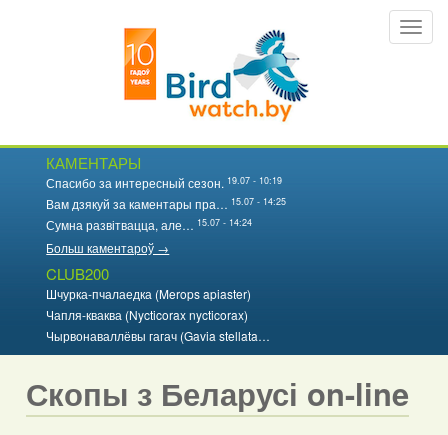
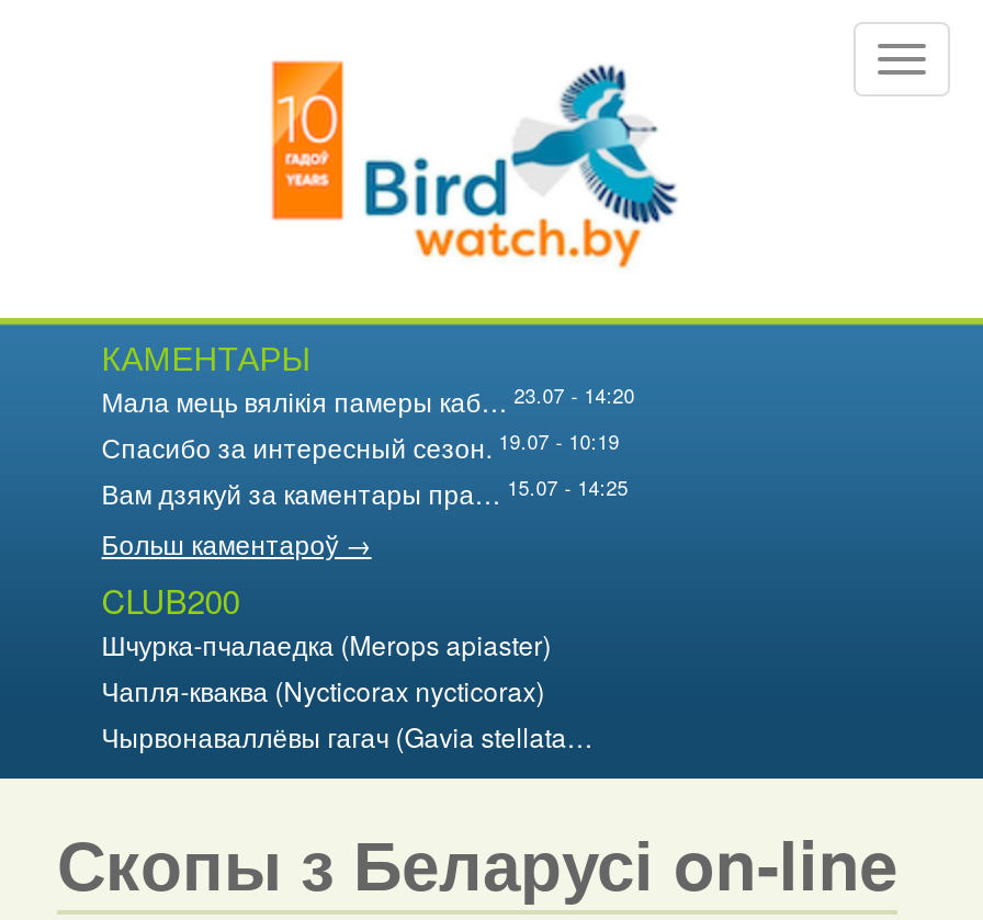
+ Мала мець вялікія памеры каб… 23.07 - 14:20

moved down: Спасибо за интересный сезон. 19.07 - 10:19 | Вам дзякуй за каментары пра… 15.07 - 14:25

- Сумна развітвацца, але… 15.07 - 14:24
